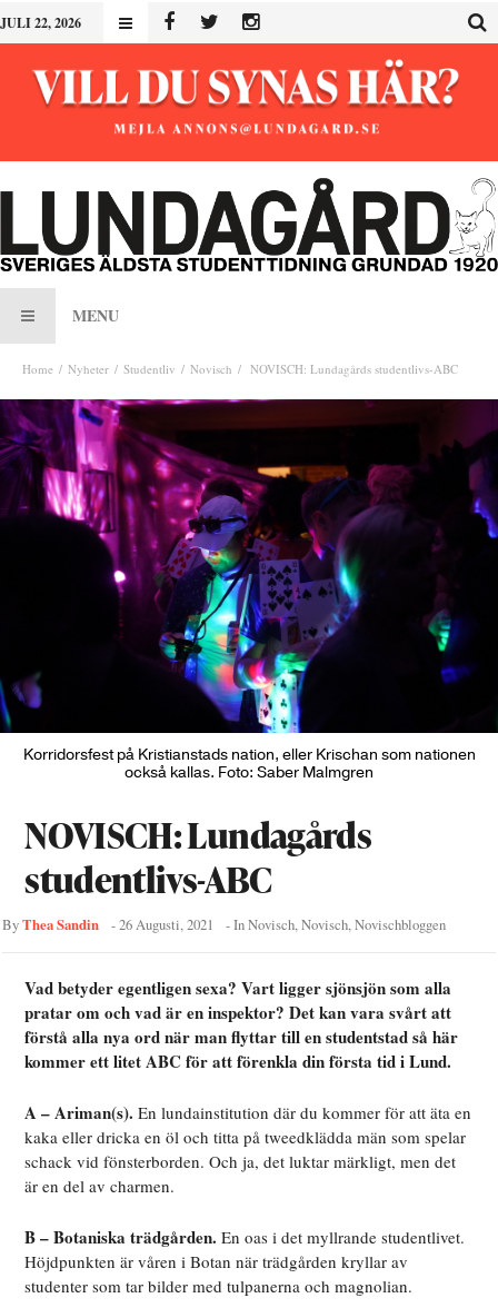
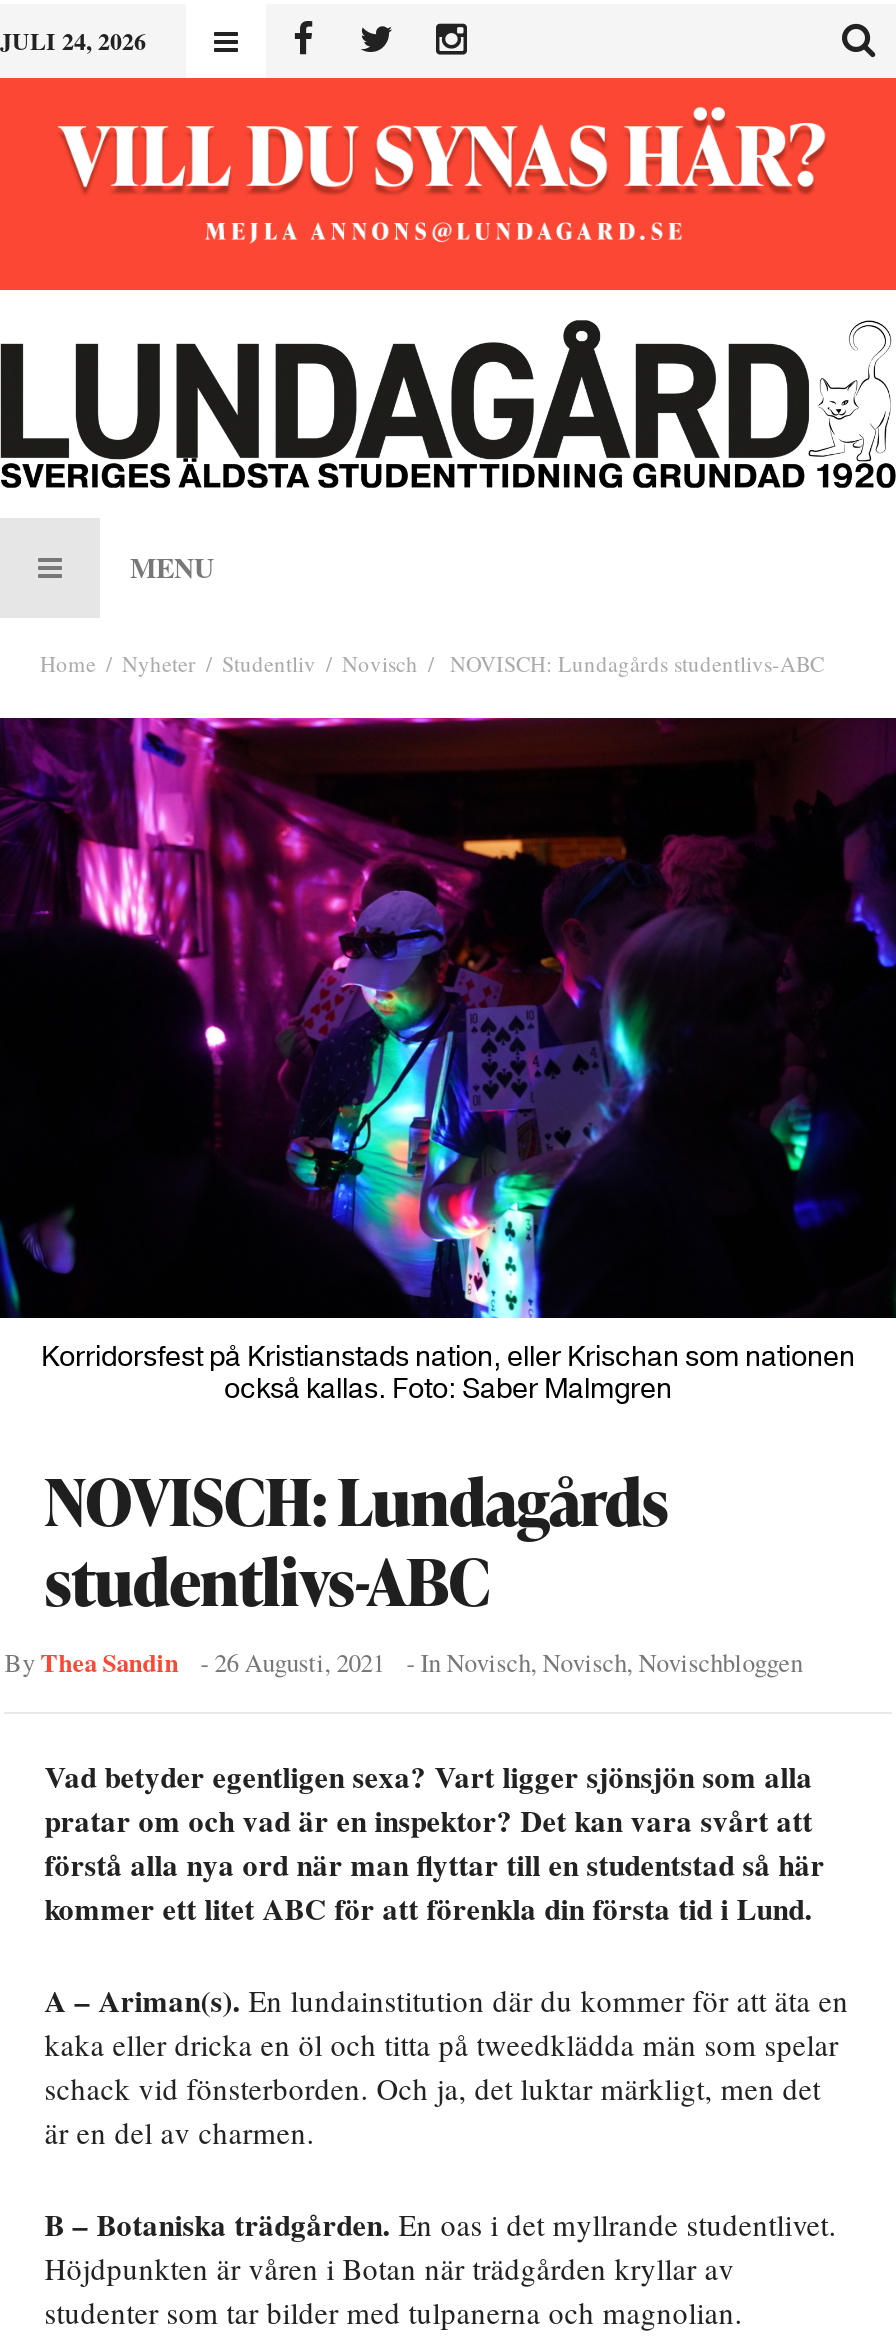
- JULI 22, 2026
+ JULI 24, 2026
